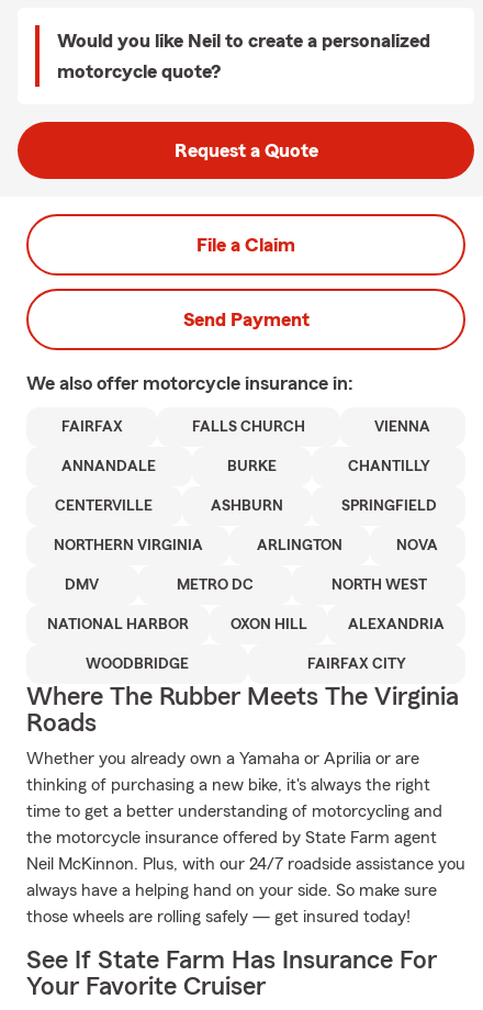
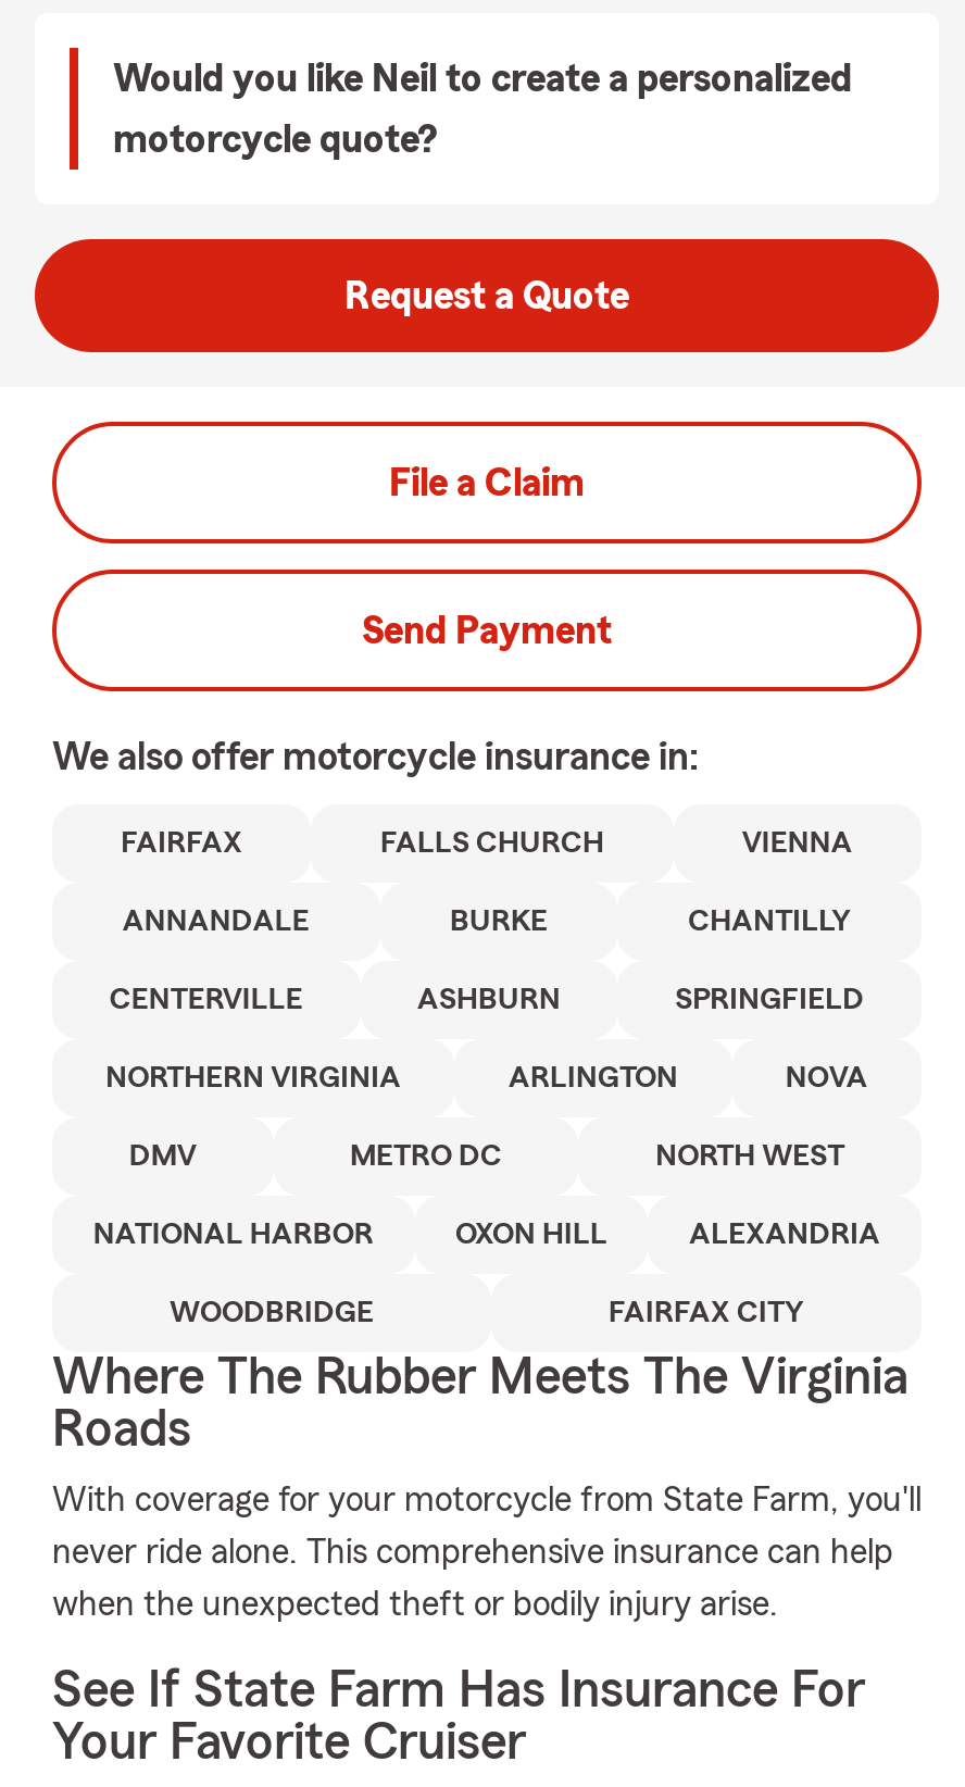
- Whether you already own a Yamaha or Aprilia or are
- thinking of purchasing a new bike, it's always the right
- time to get a better understanding of motorcycling and
- the motorcycle insurance offered by State Farm agent
- Neil McKinnon. Plus, with our 24/7 roadside assistance you
- always have a helping hand on your side. So make sure
- those wheels are rolling safely — get insured today!
+ With coverage for your motorcycle from State Farm, you'll
+ never ride alone. This comprehensive insurance can help
+ when the unexpected theft or bodily injury arise.
